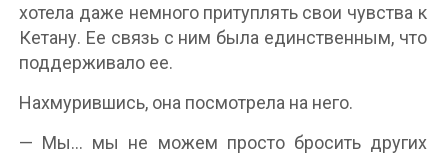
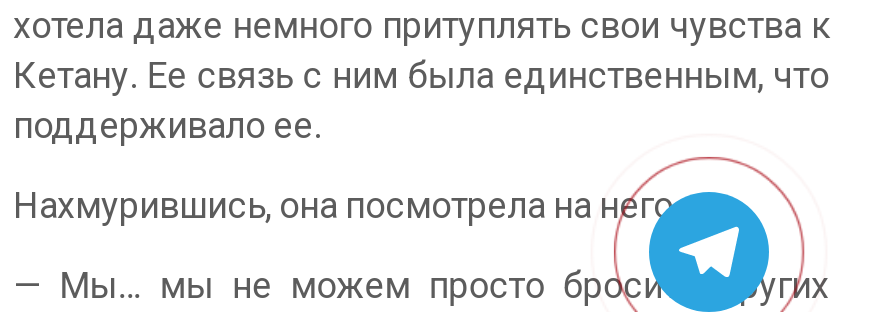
+ [image]
